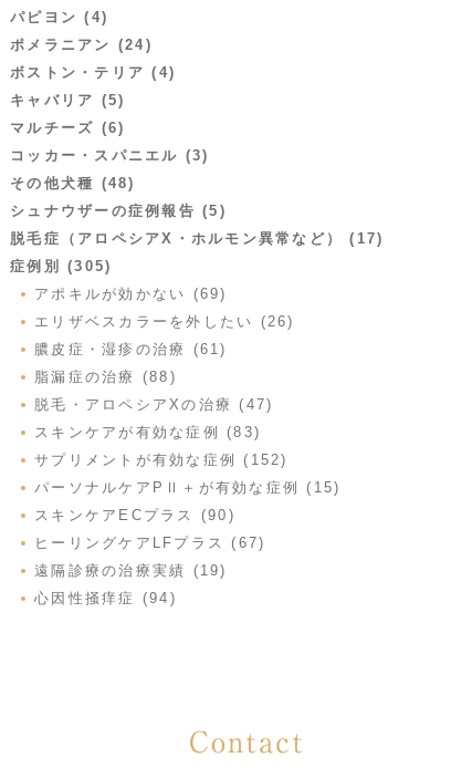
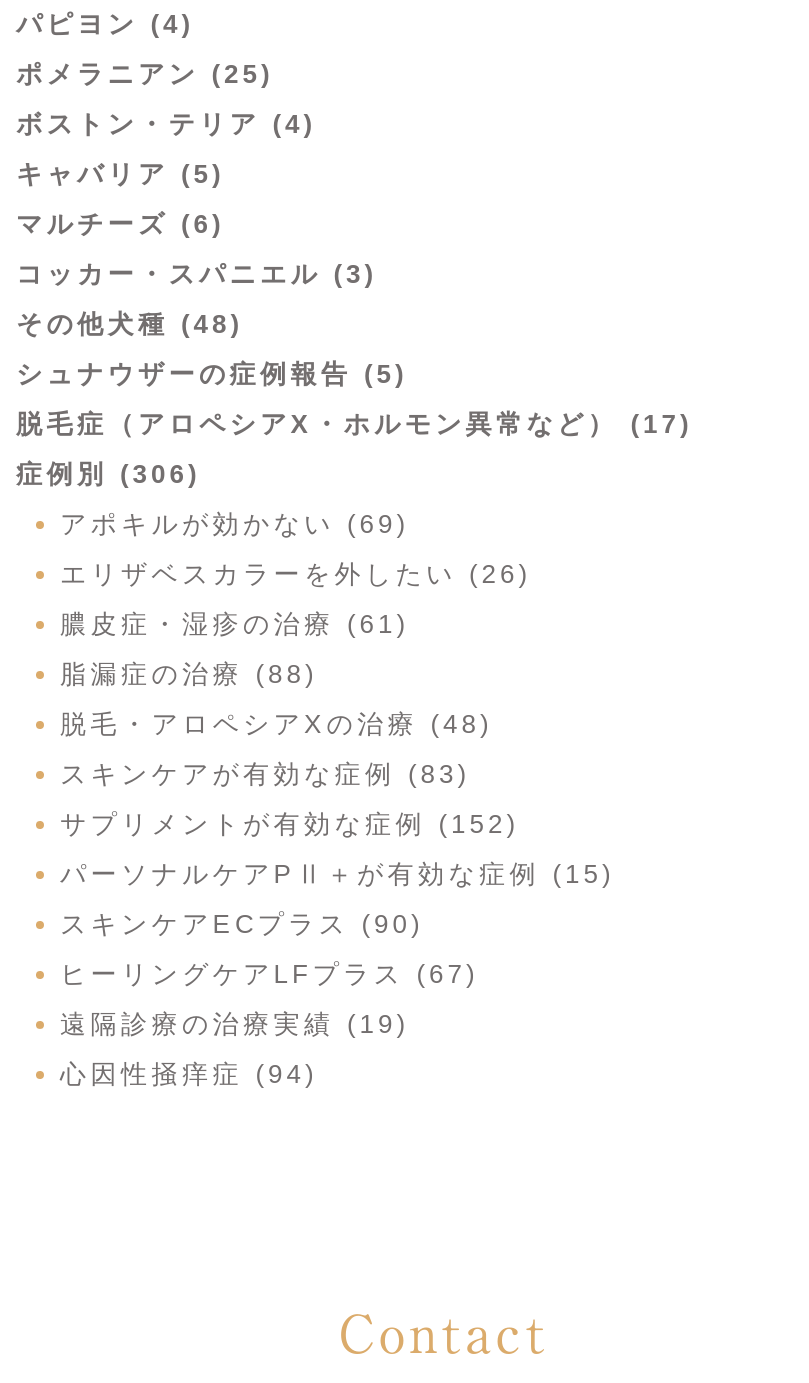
- ポメラニアン (24)
+ ポメラニアン (25)

- 症例別 (305)
+ 症例別 (306)

- 脱毛・アロペシアXの治療 (47)
+ 脱毛・アロペシアXの治療 (48)
